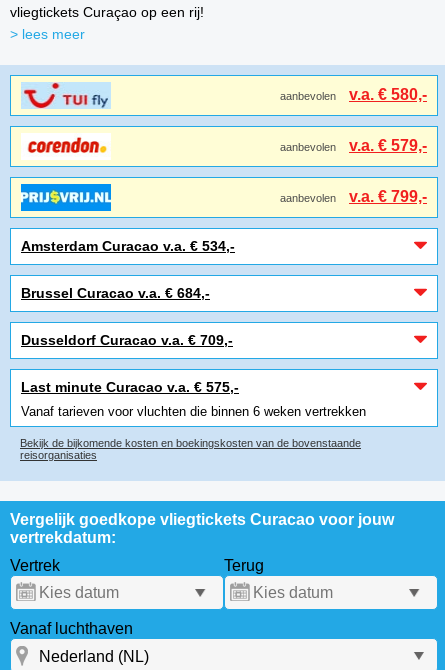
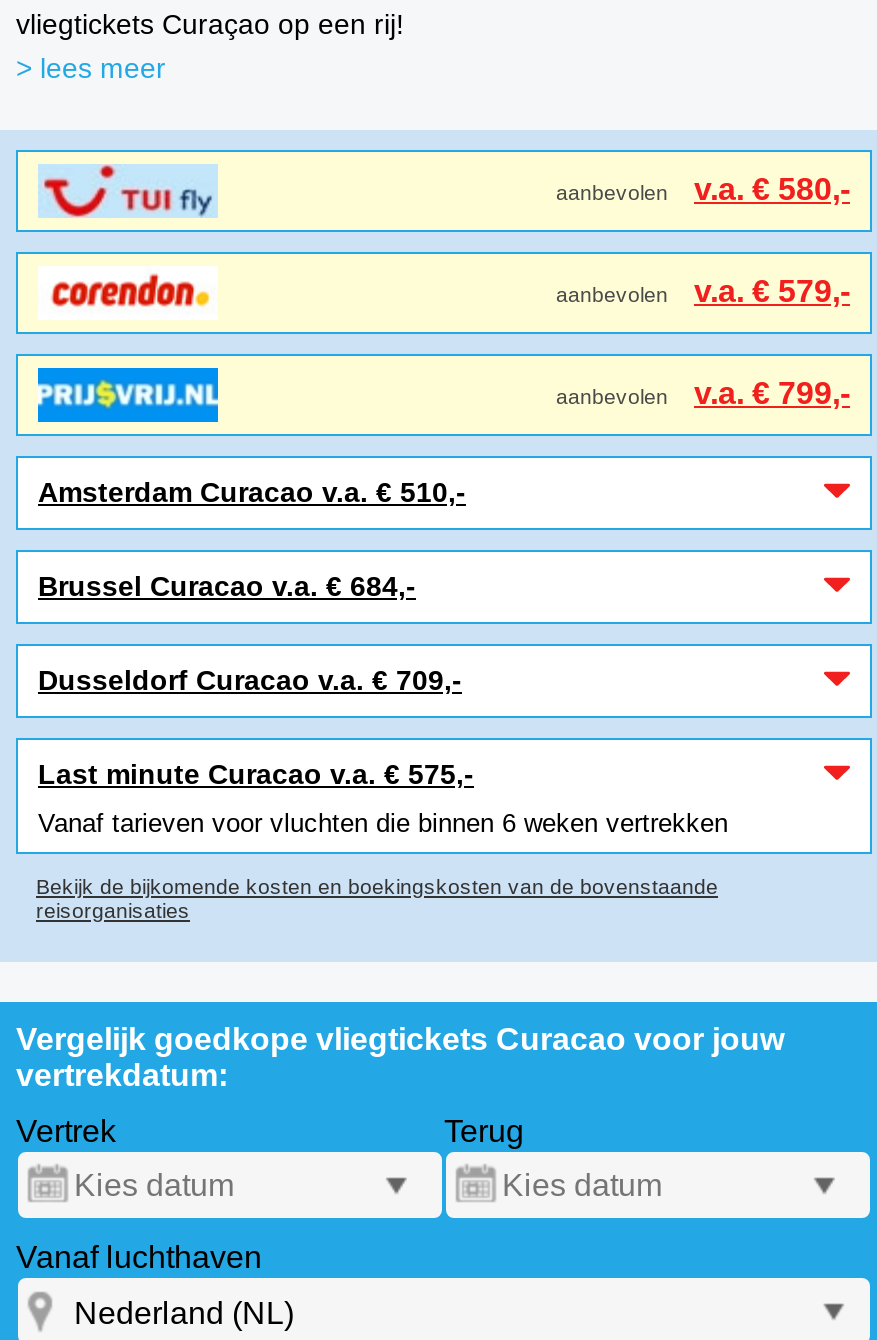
- Amsterdam Curacao v.a. € 534,-
+ Amsterdam Curacao v.a. € 510,-
